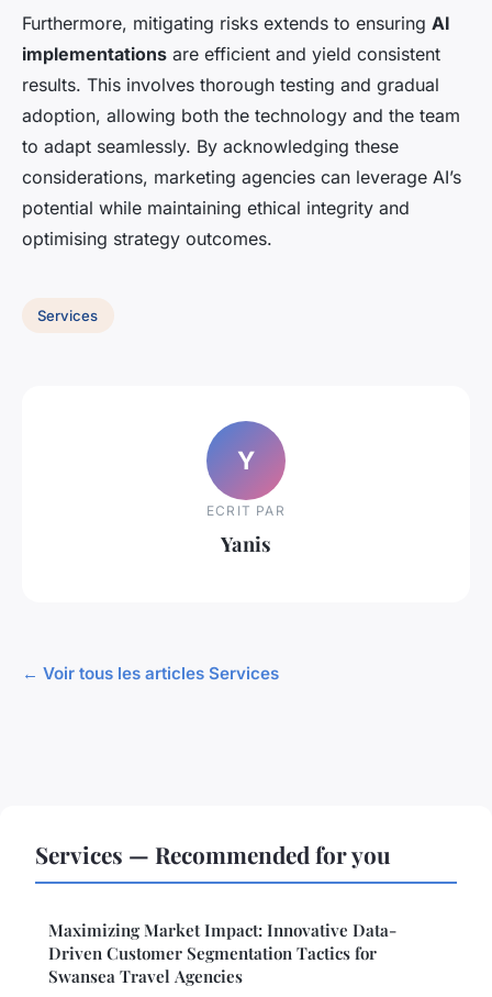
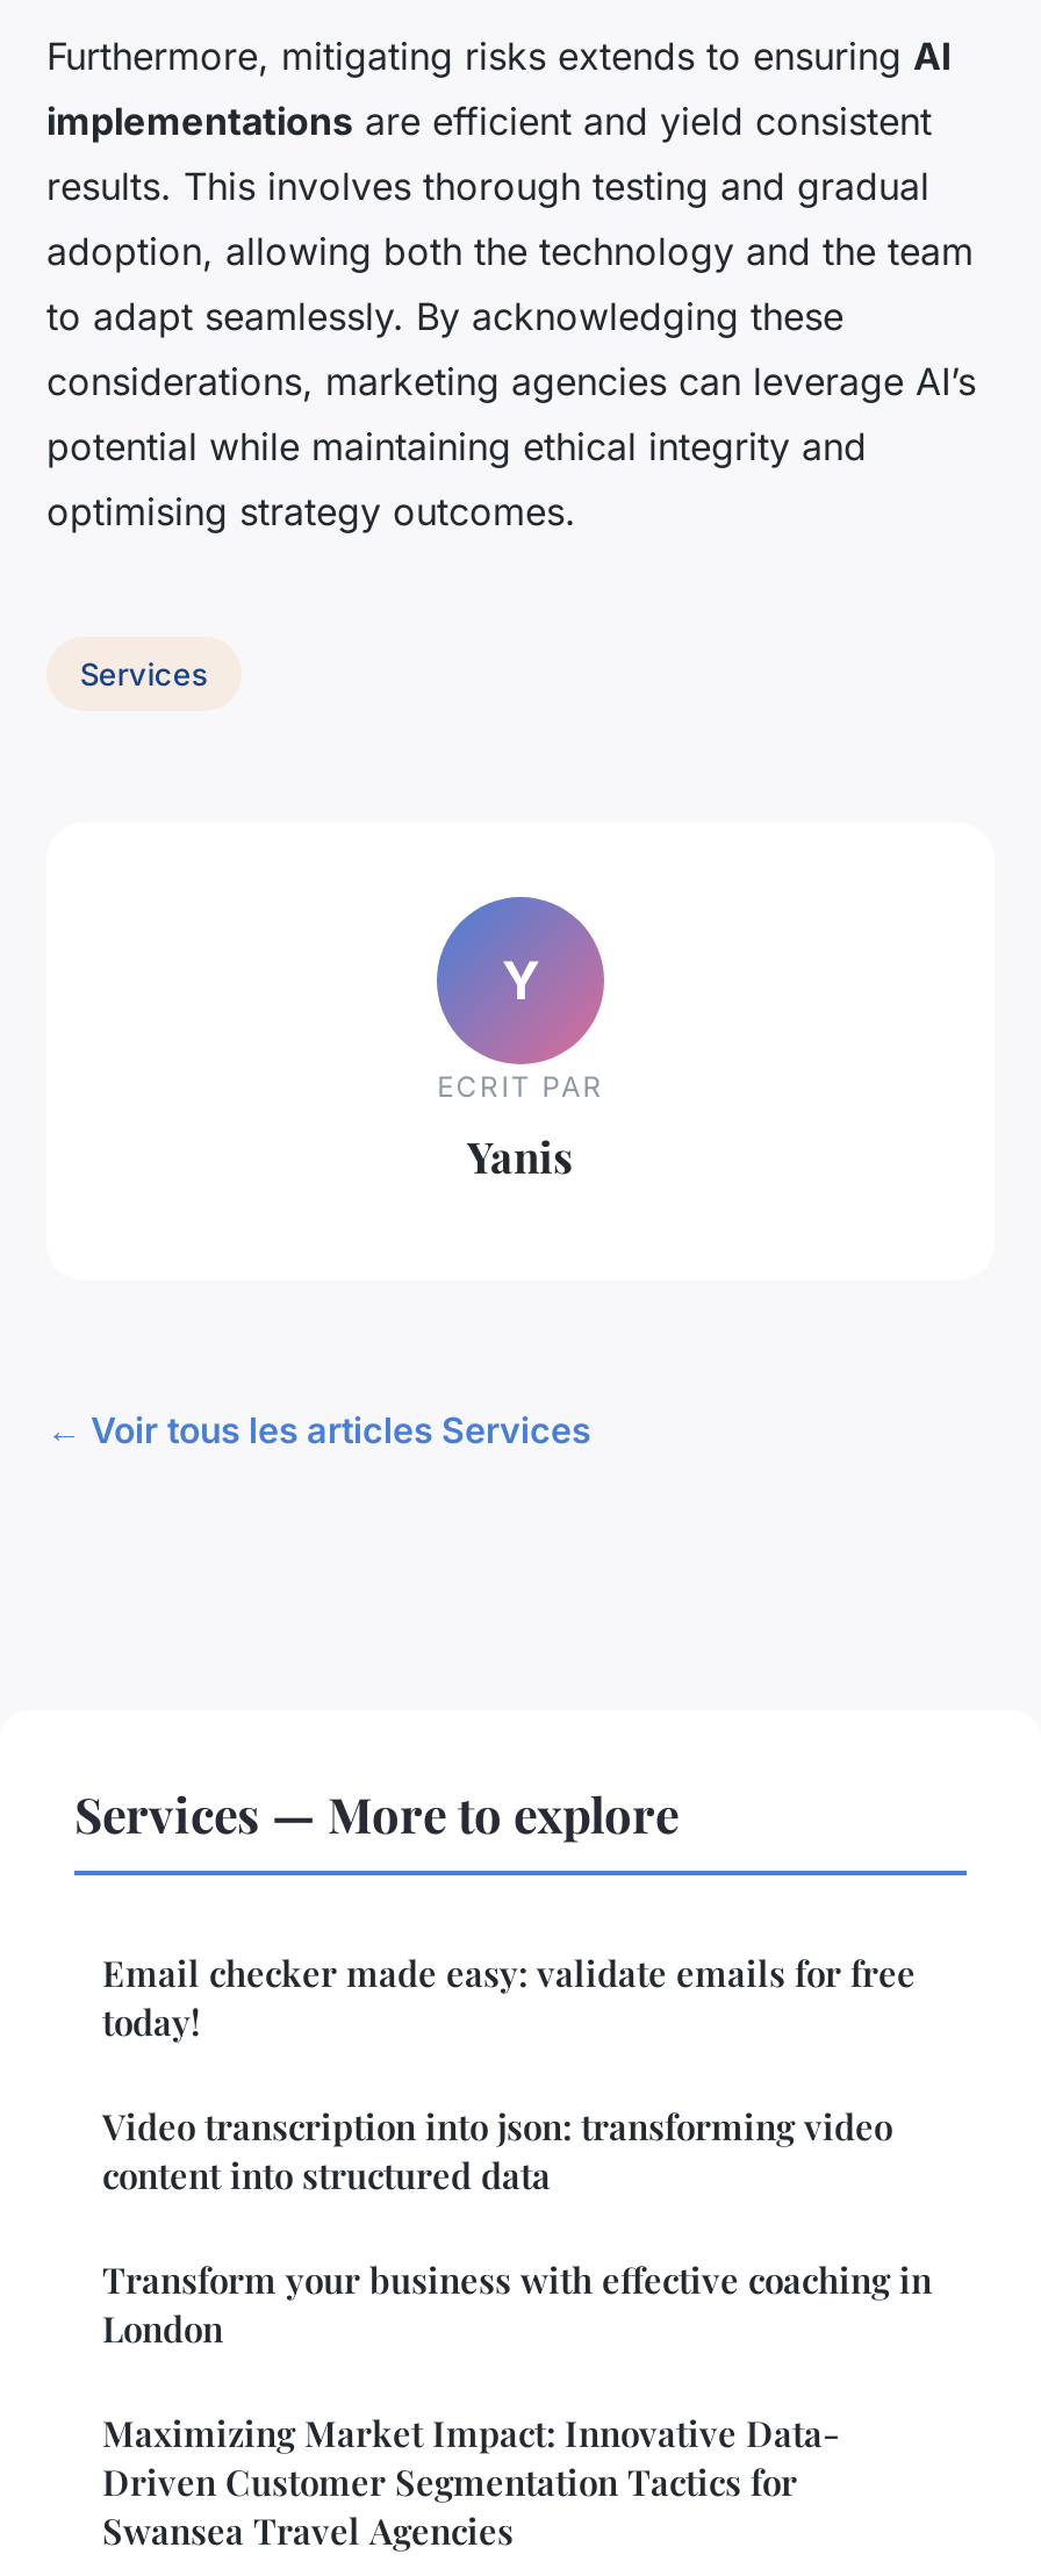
- Services — Recommended for you
+ Services — More to explore
+ Email checker made easy: validate emails for free
+ today!
+ Video transcription into json: transforming video
+ content into structured data
+ Transform your business with effective coaching in
+ London
